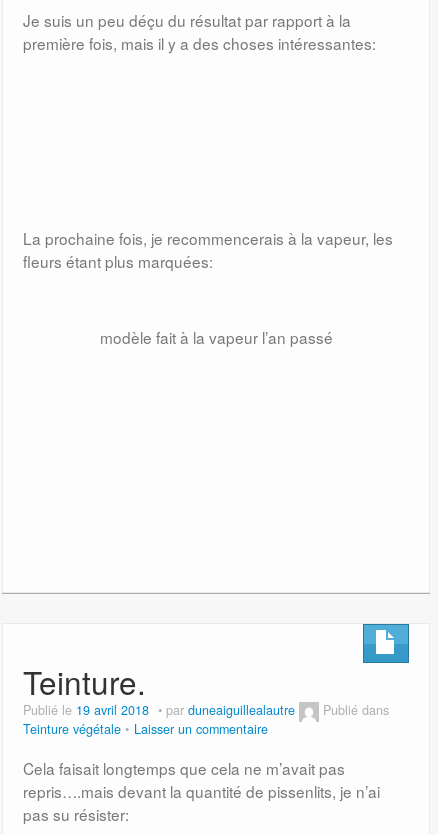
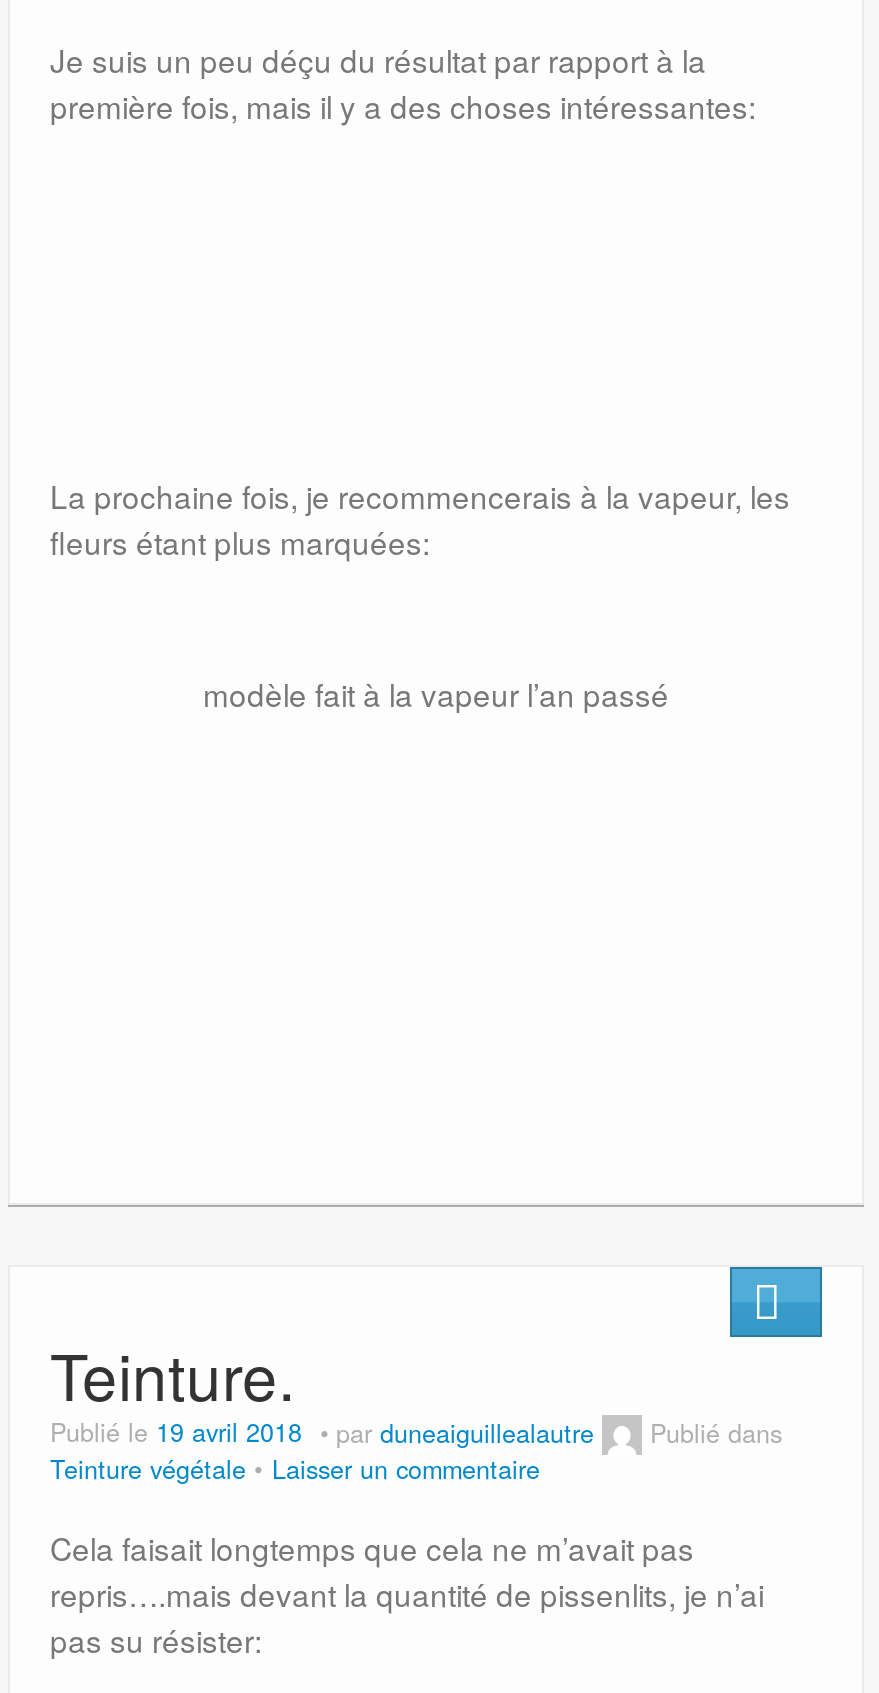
- [image]
+ [image]
